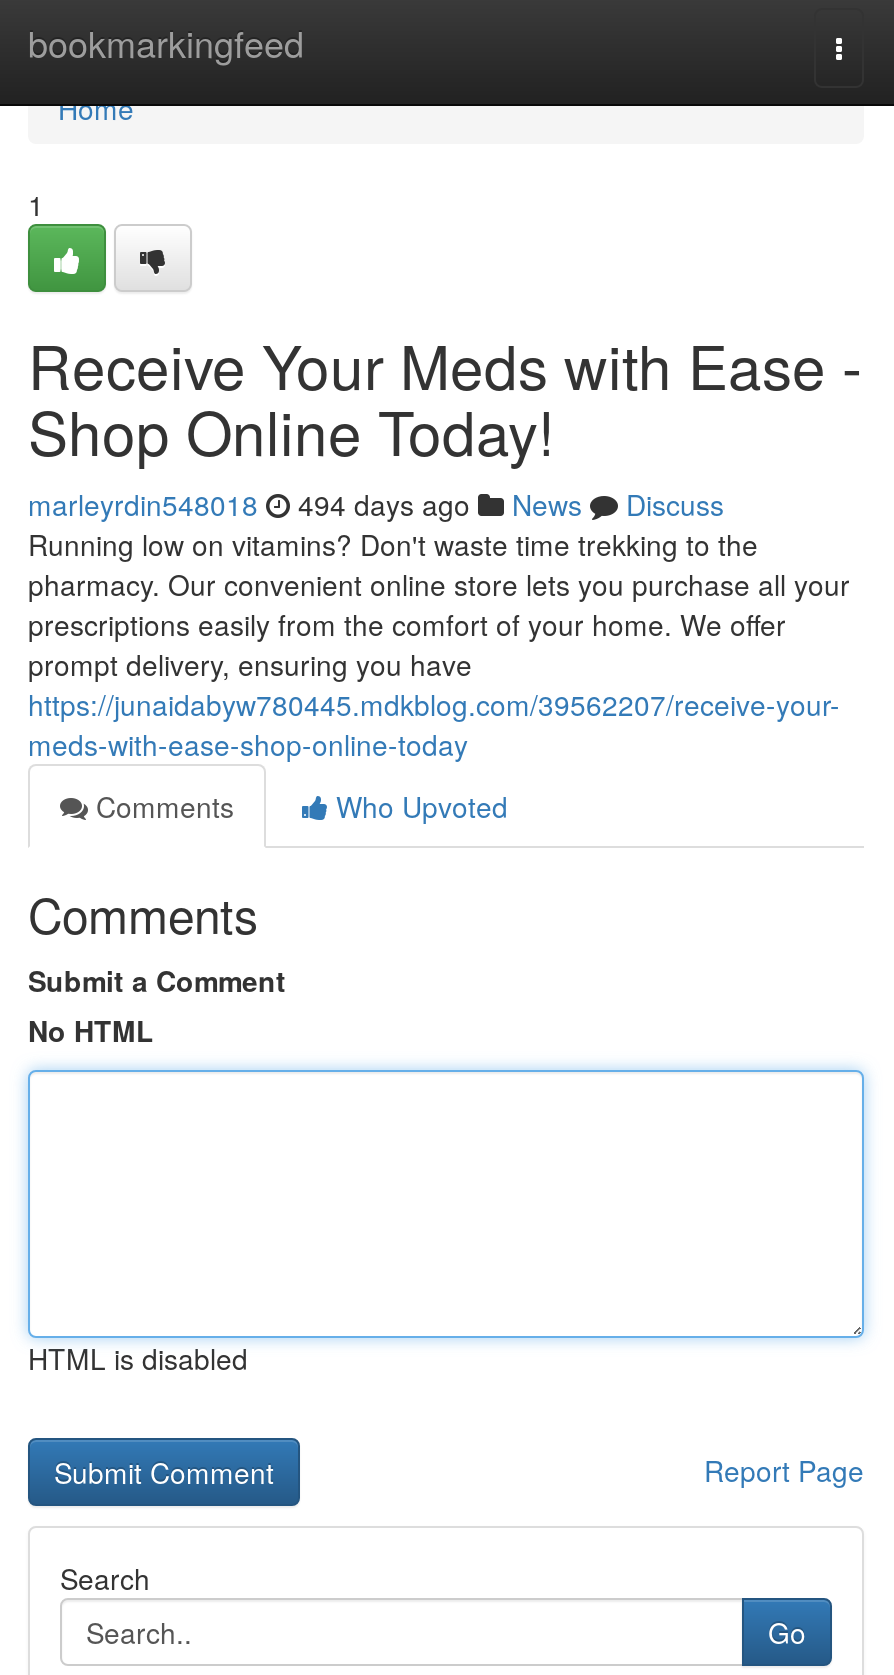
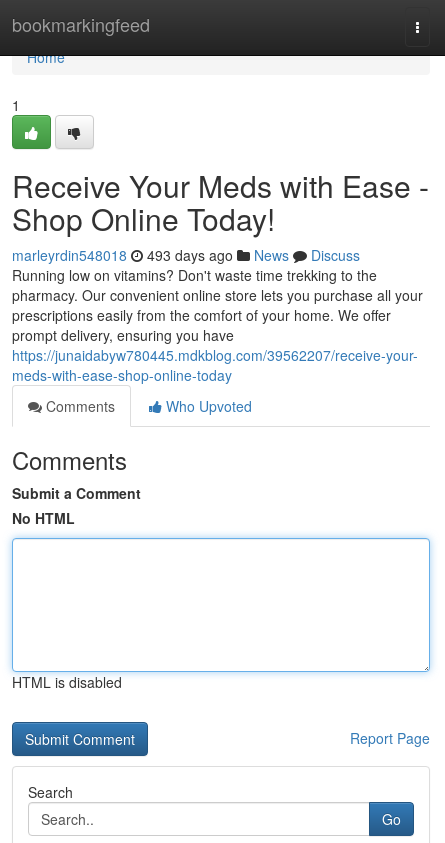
- marleyrdin548018 494 days ago News Discuss
+ marleyrdin548018 493 days ago News Discuss
